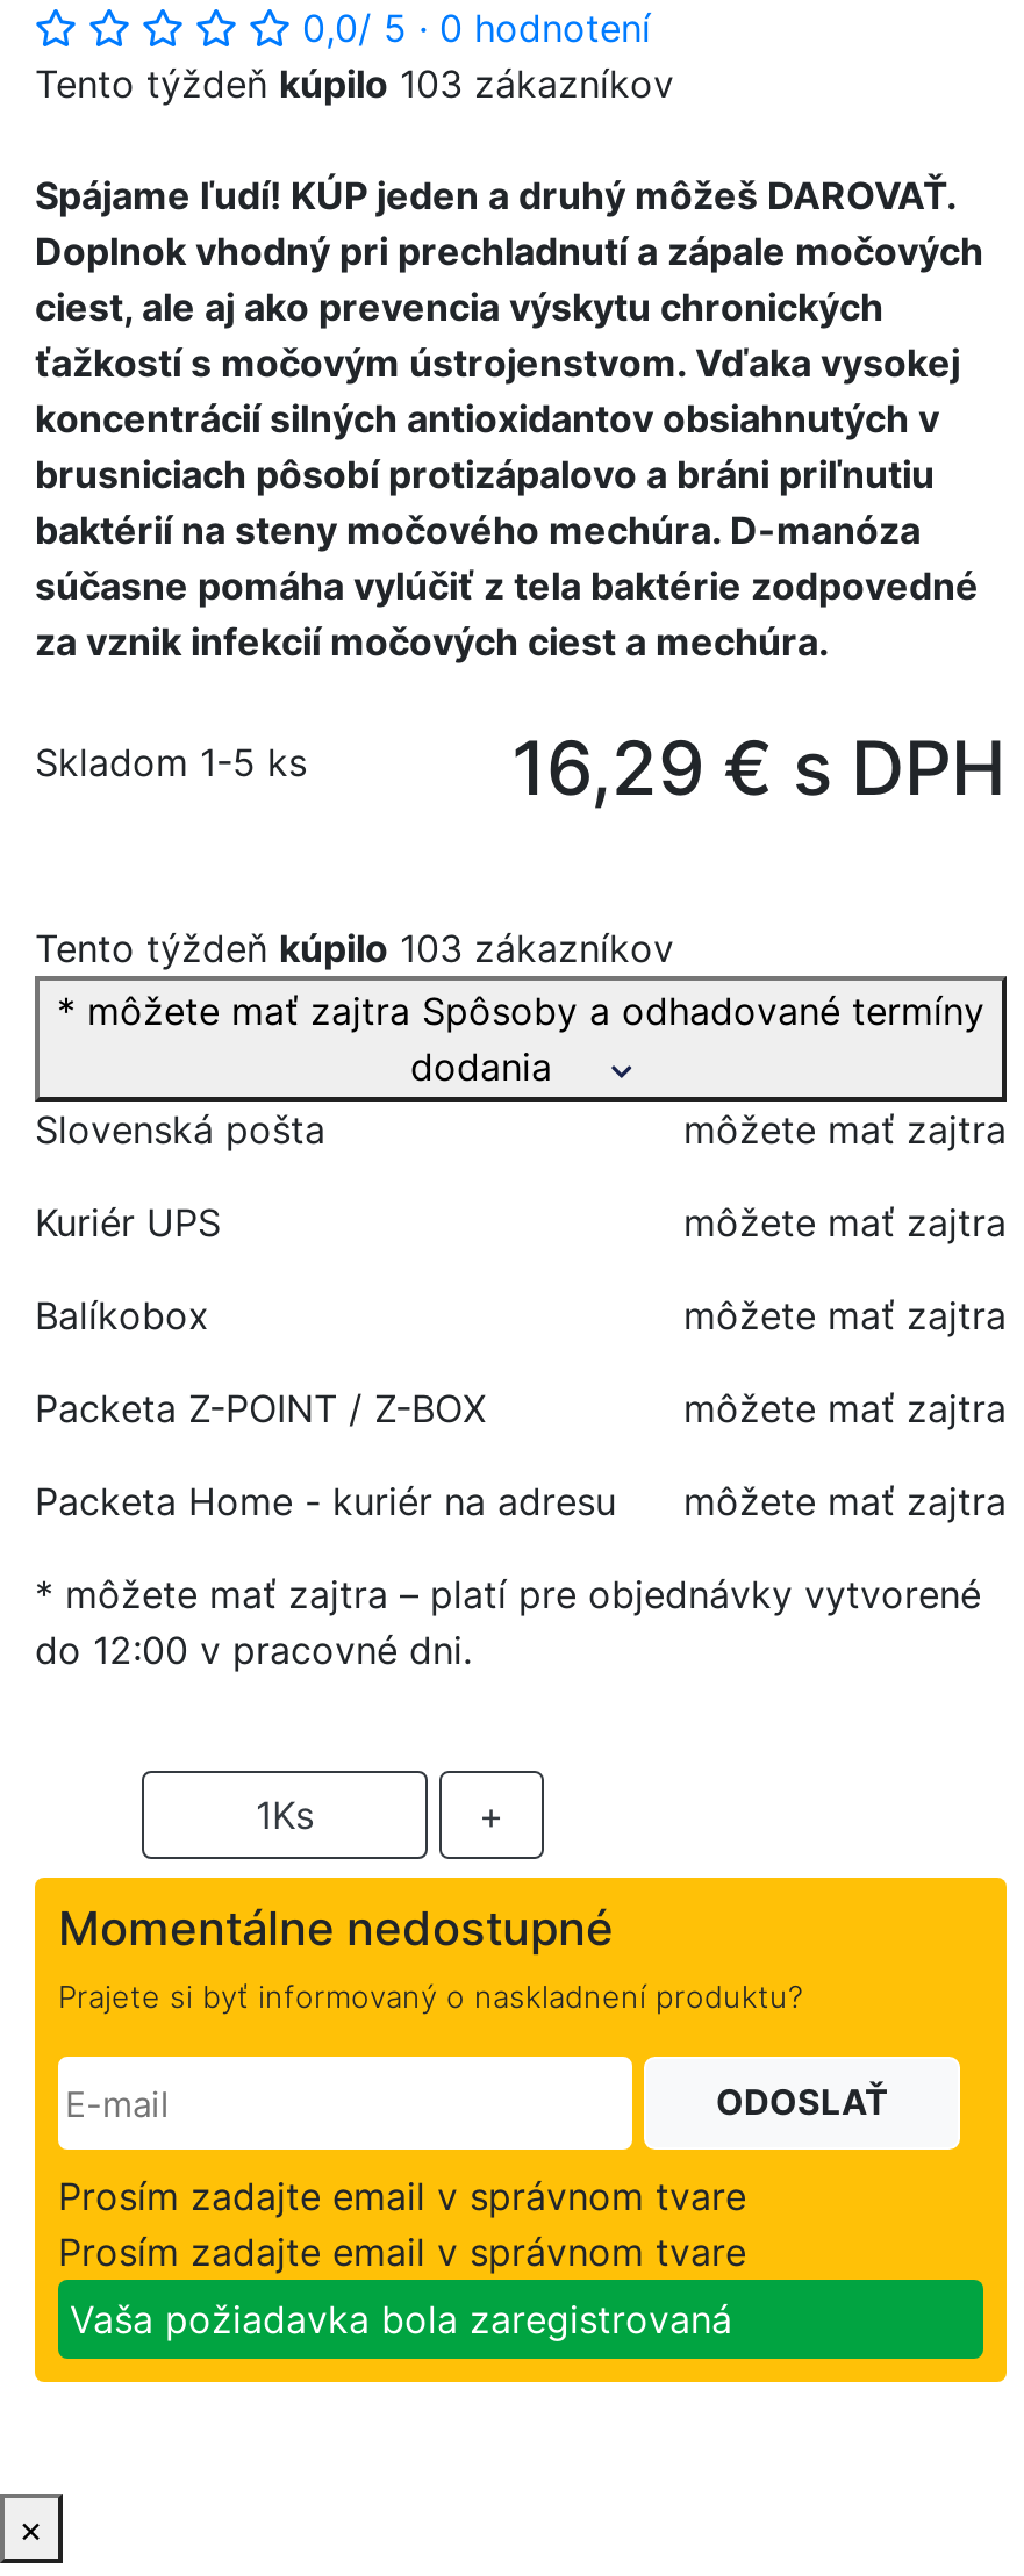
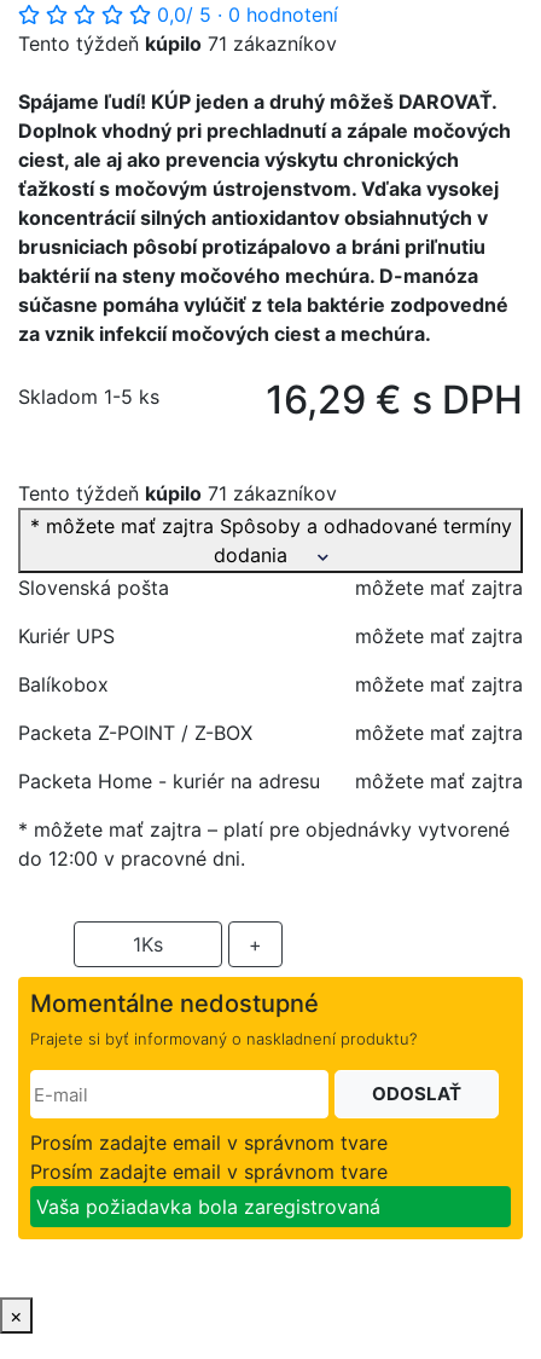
- Tento týždeň kúpilo 103 zákazníkov
+ Tento týždeň kúpilo 71 zákazníkov

- Tento týždeň kúpilo 103 zákazníkov
+ Tento týždeň kúpilo 71 zákazníkov
